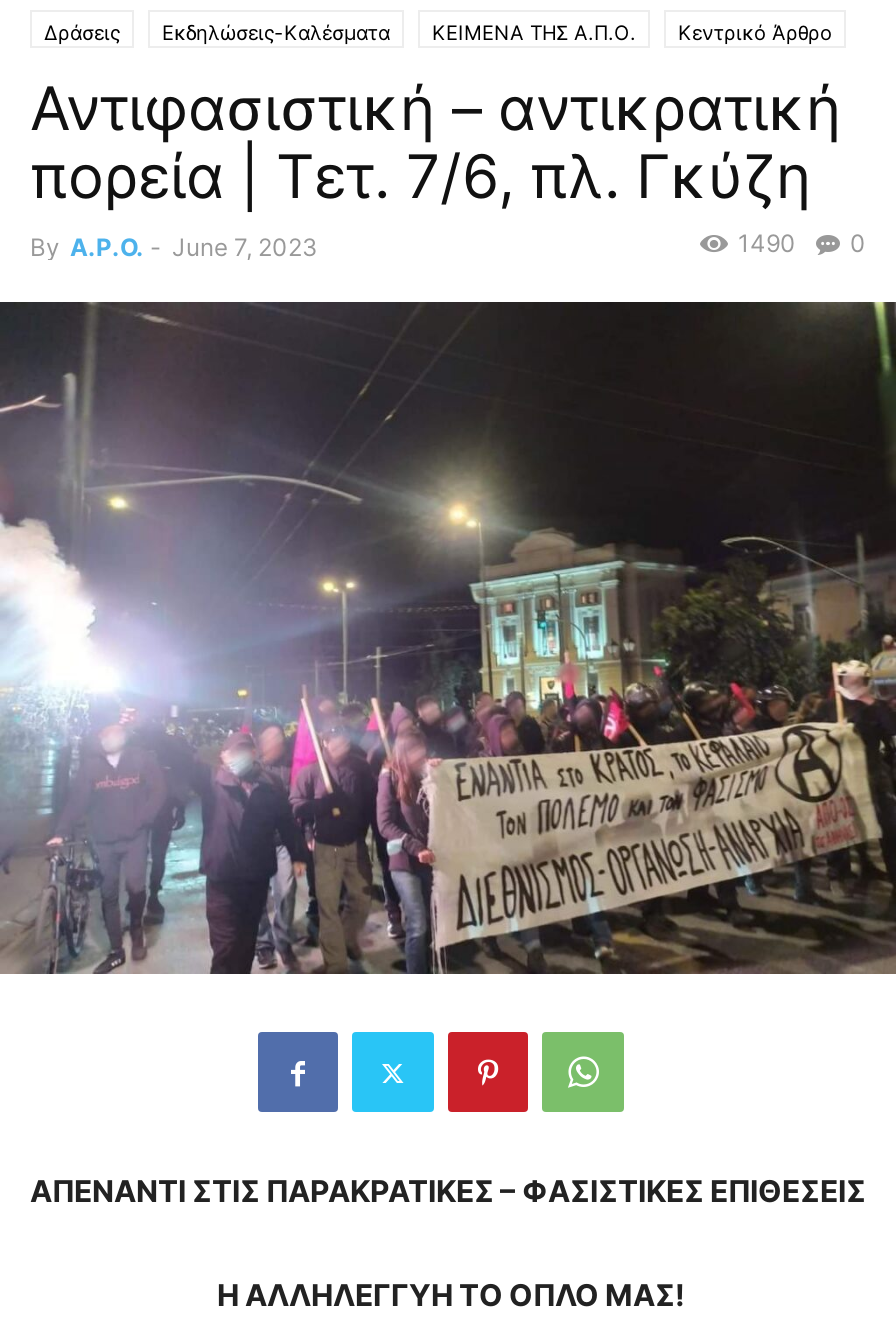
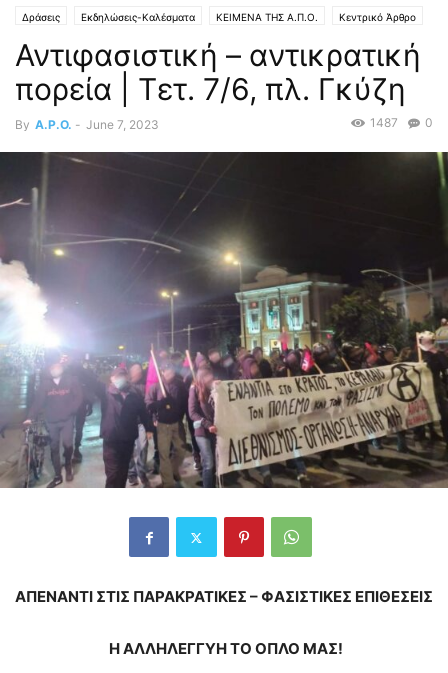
- 1490 0
+ 1487 0
